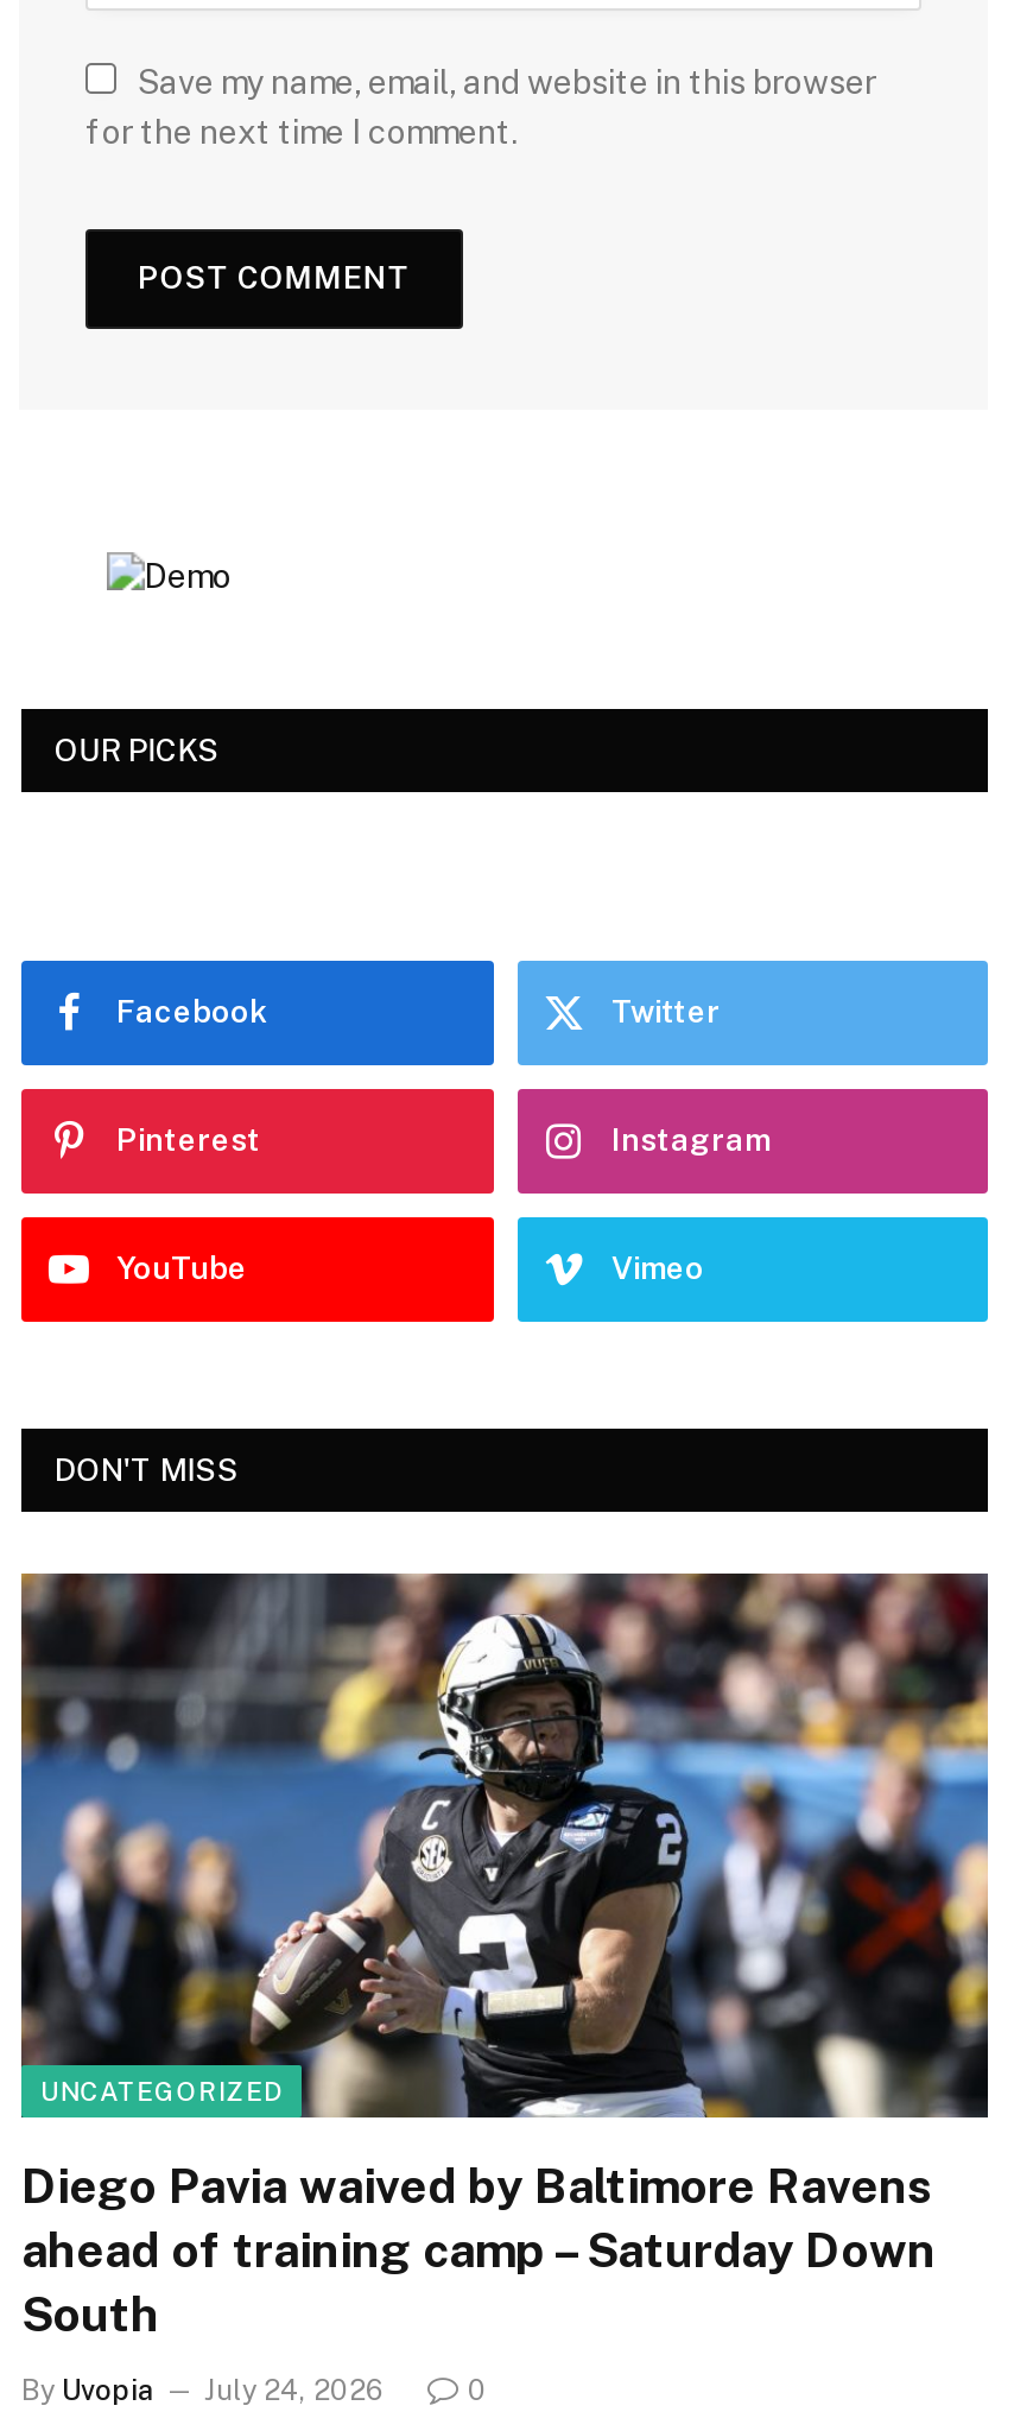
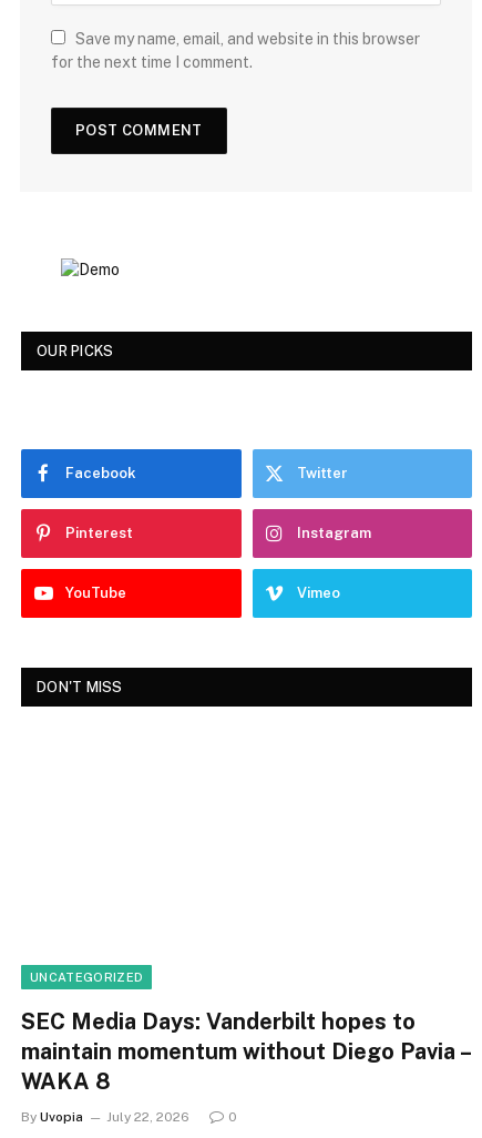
- [image]

- Diego Pavia waived by Baltimore Ravens
- ahead of training camp – Saturday Down
- South
+ SEC Media Days: Vanderbilt hopes to
+ maintain momentum without Diego Pavia –
+ WAKA 8

- By Uvopia July 24, 2026
+ By Uvopia July 22, 2026
